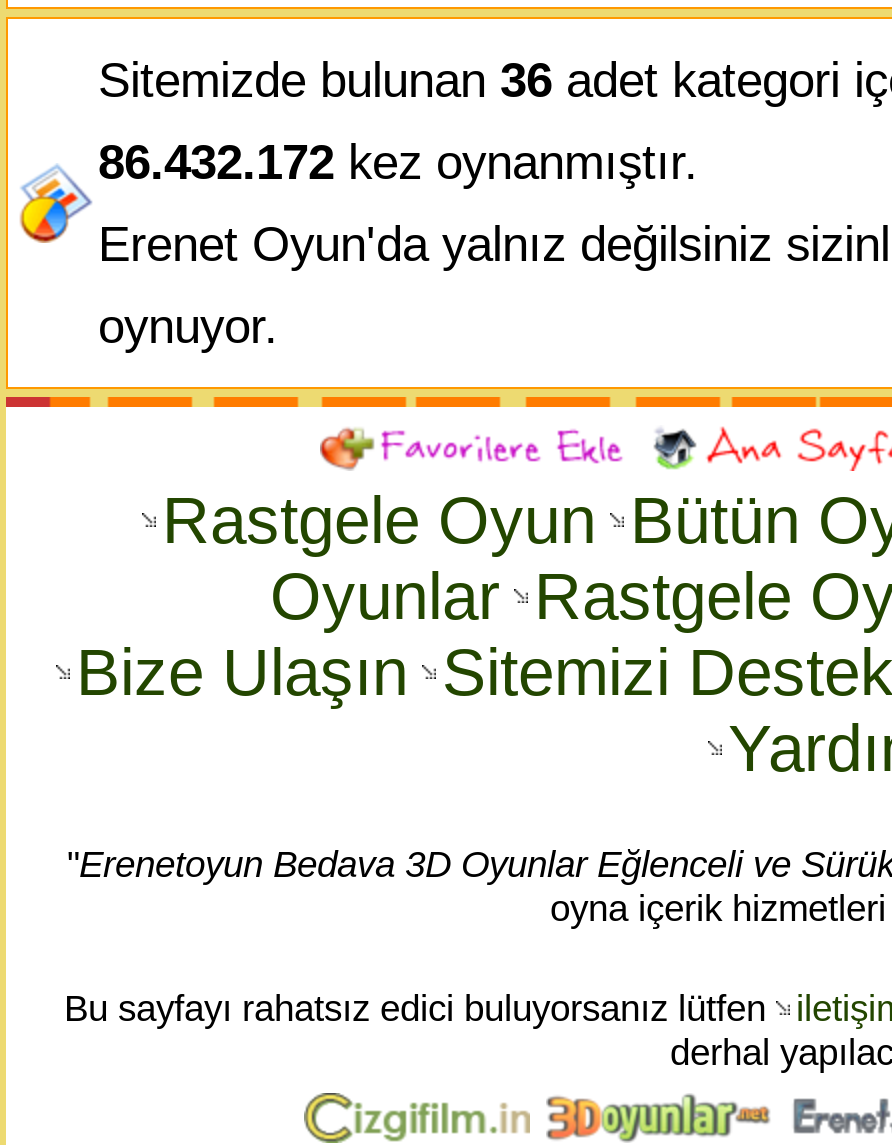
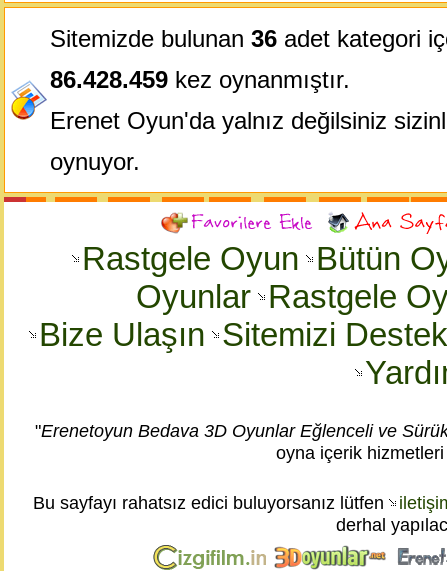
- 86.432.172 kez oynanmıştır.
+ 86.428.459 kez oynanmıştır.
